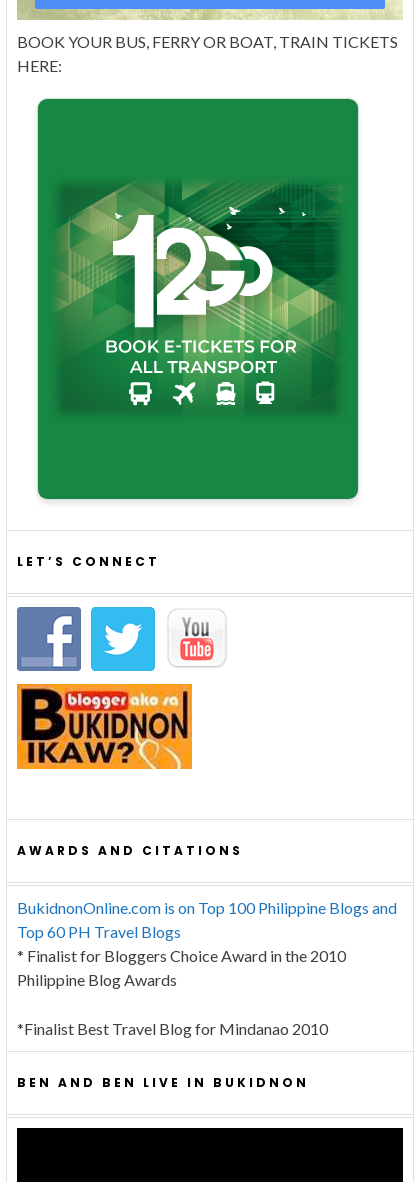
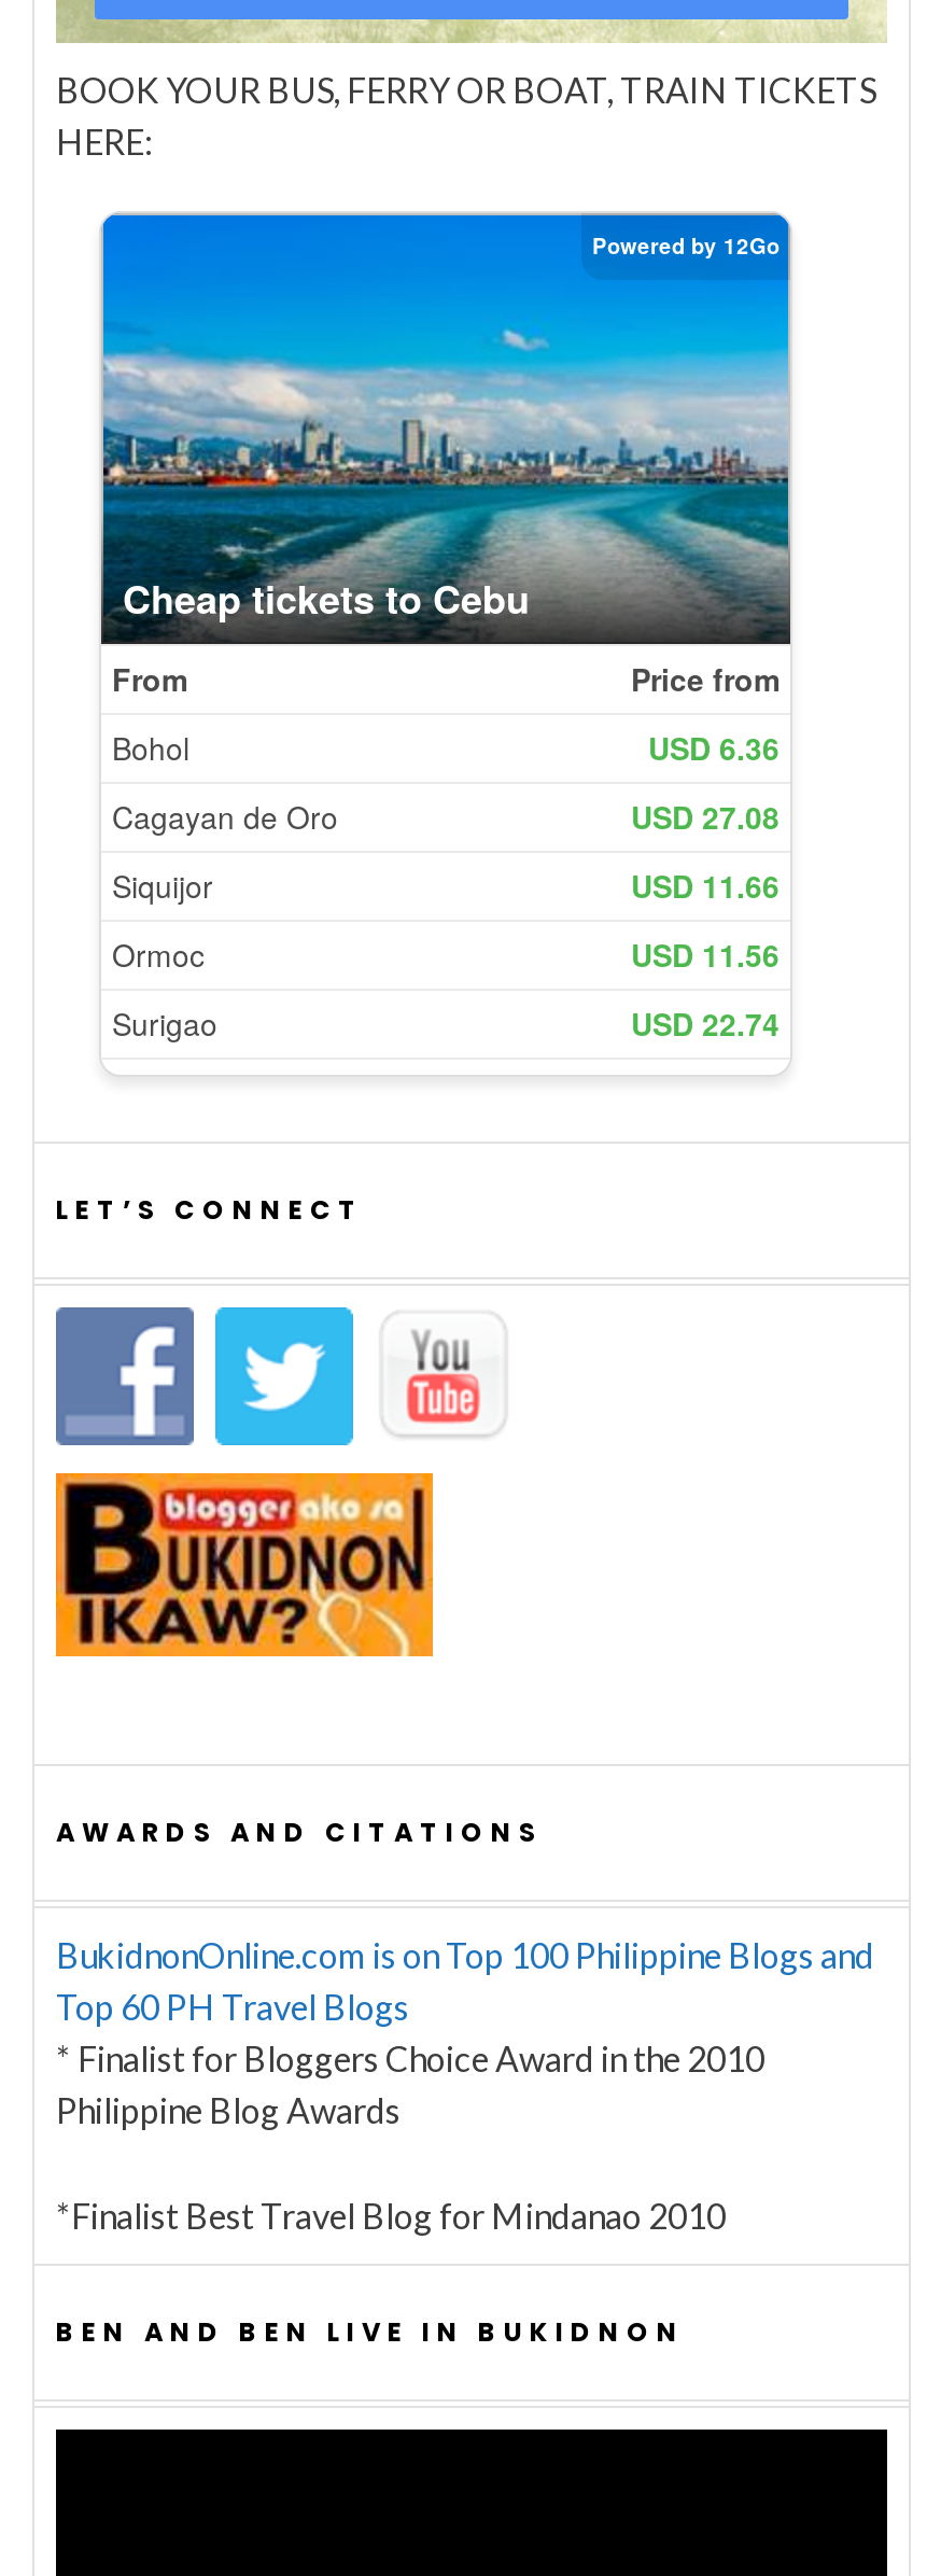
- [image]
+ [image]
